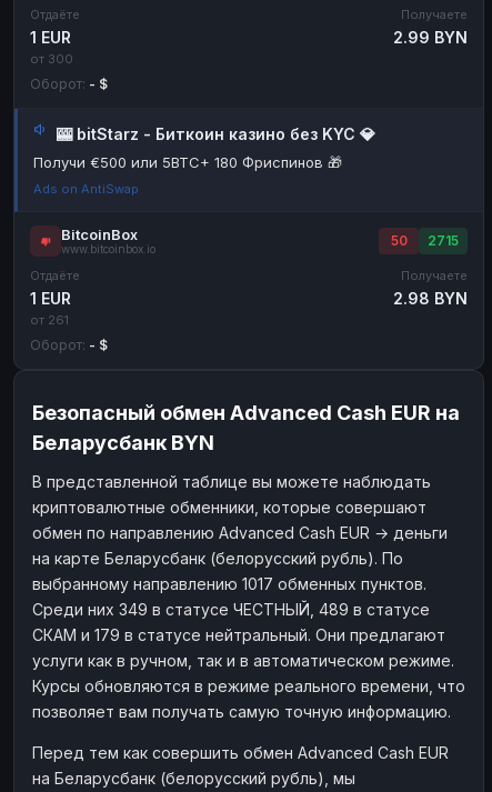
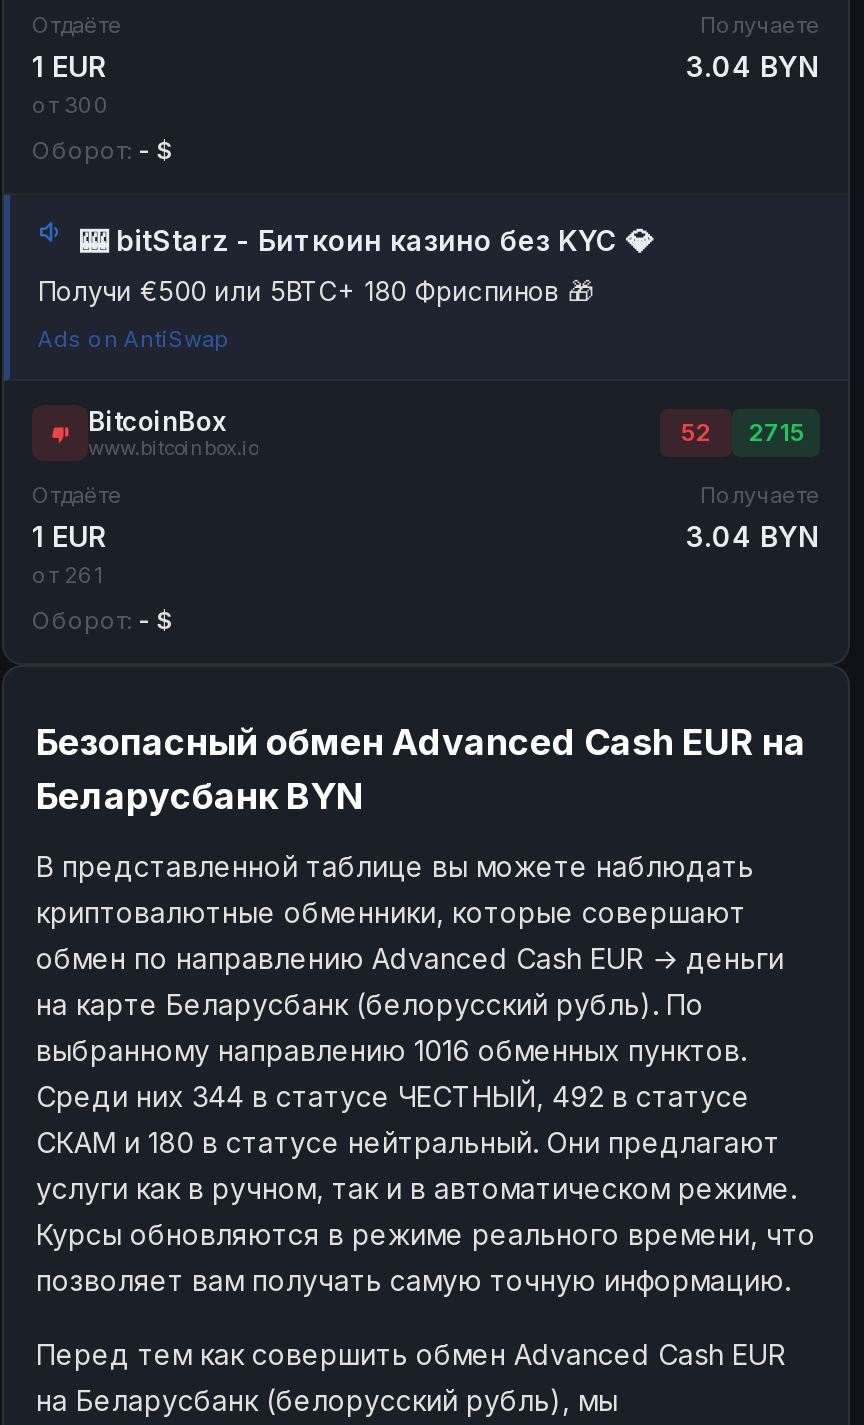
- 2.99 BYN
+ 3.04 BYN

- 50 2715
+ 52 2715

- 2.98 BYN
+ 3.04 BYN

- выбранному направлению 1017 обменных пунктов.
+ выбранному направлению 1016 обменных пунктов.

- Среди них 349 в статусе ЧЕСТНЫЙ, 489 в статусе
+ Среди них 344 в статусе ЧЕСТНЫЙ, 492 в статусе

- СКАМ и 179 в статусе нейтральный. Они предлагают
+ СКАМ и 180 в статусе нейтральный. Они предлагают
